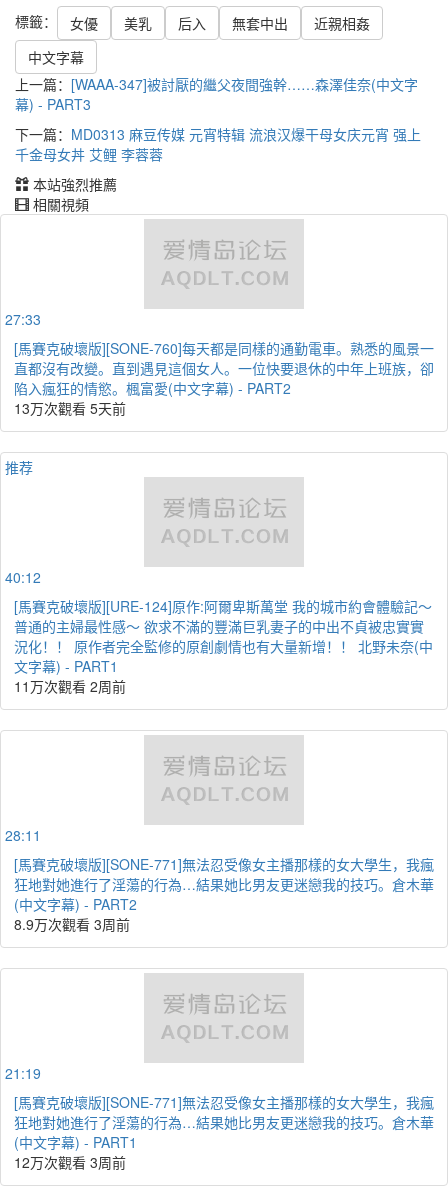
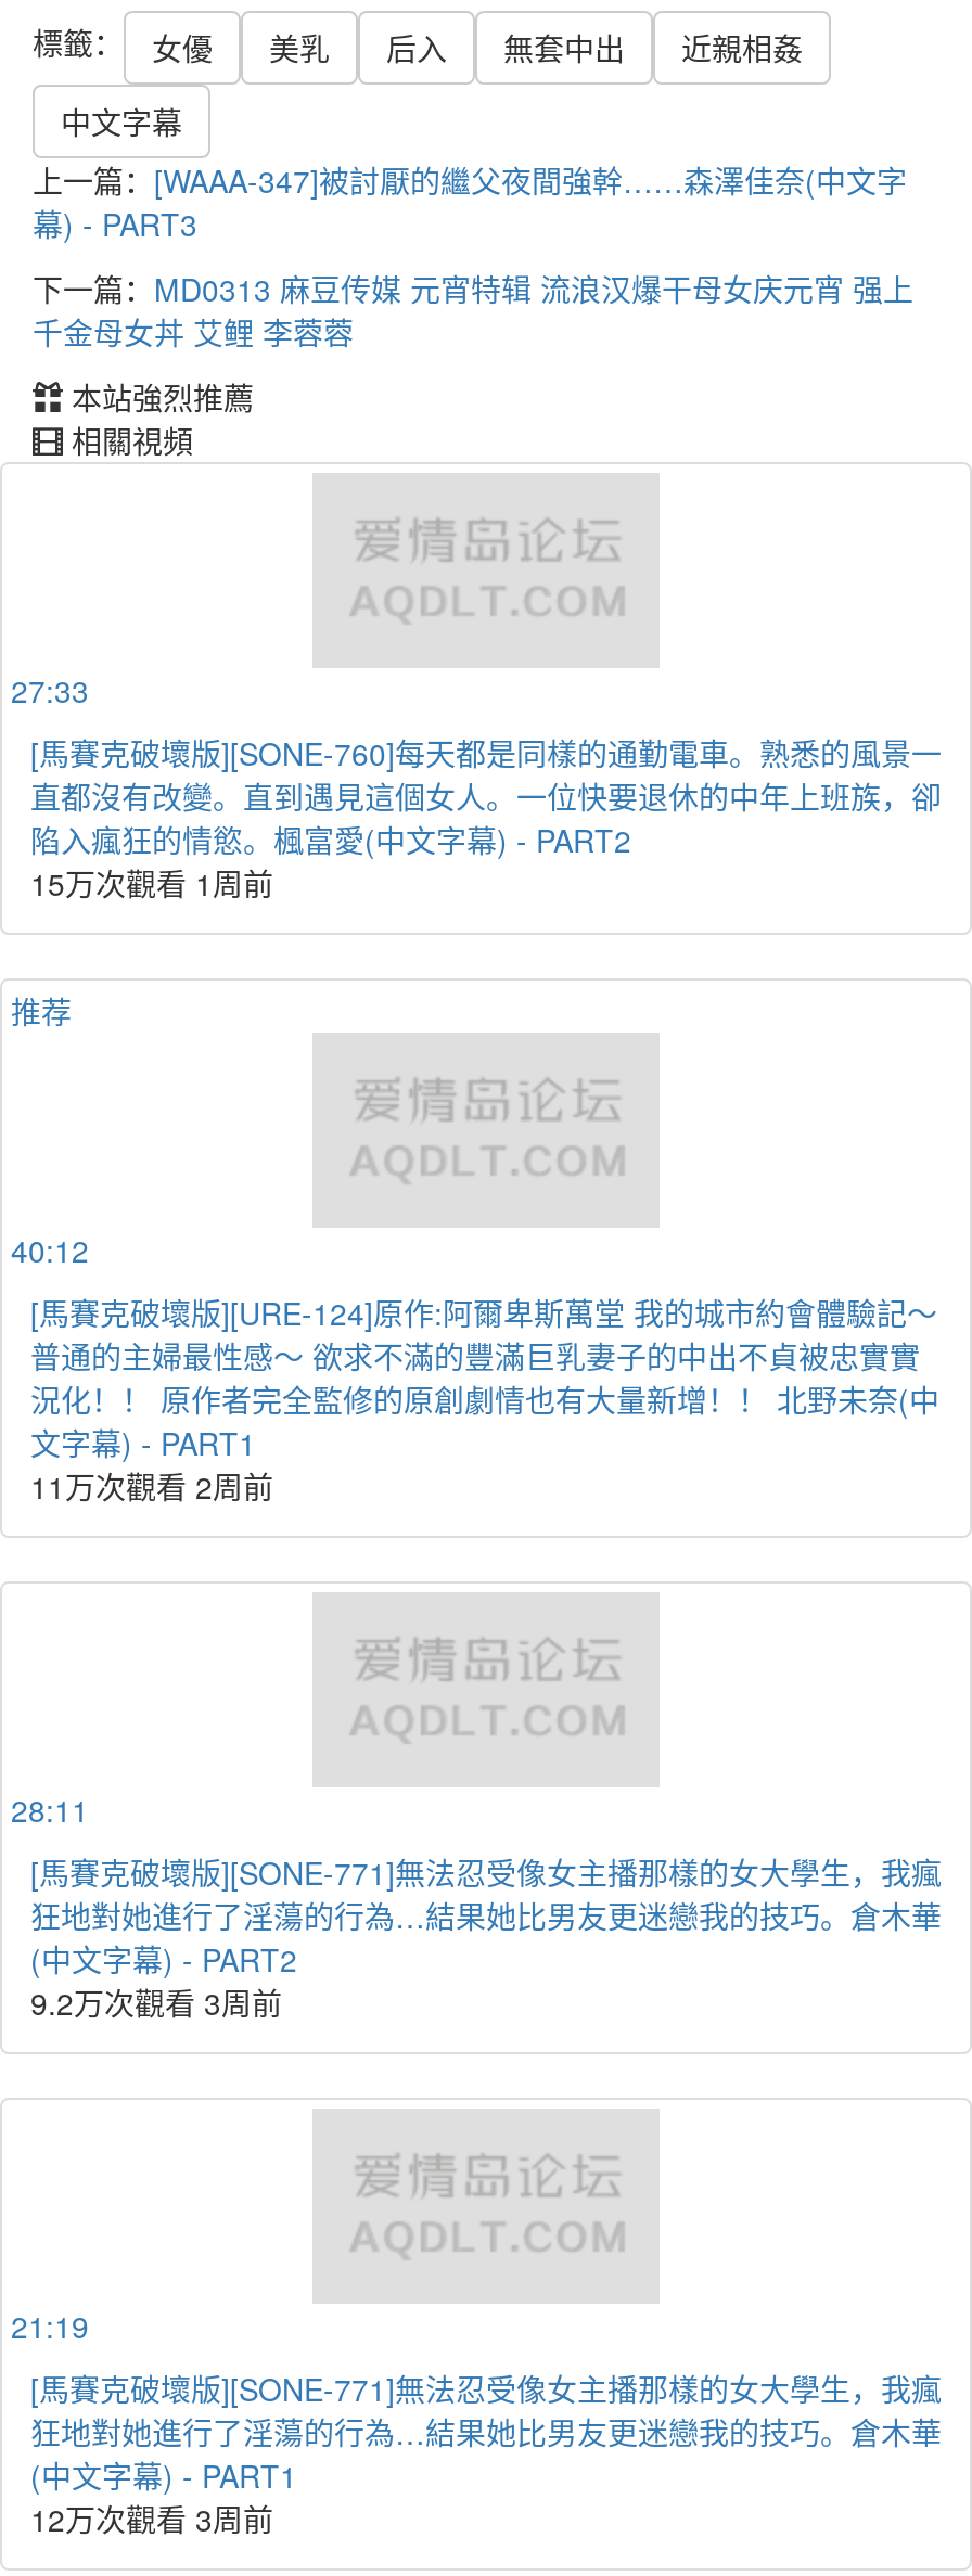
- 13万次觀看 5天前
+ 15万次觀看 1周前

- 8.9万次觀看 3周前
+ 9.2万次觀看 3周前
